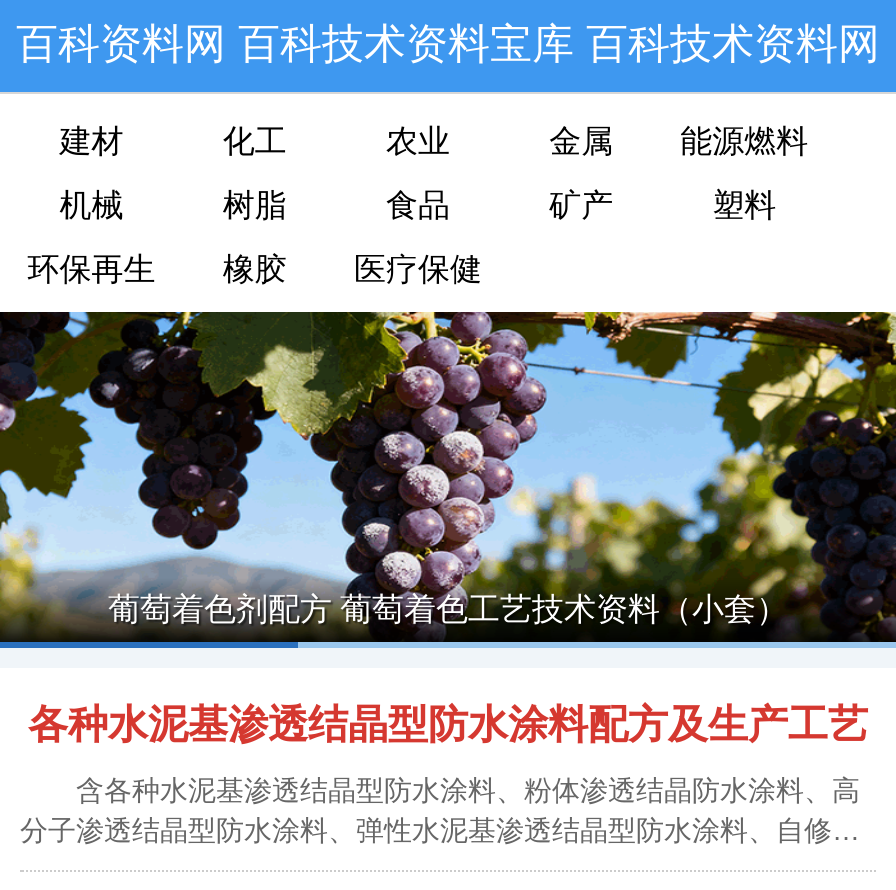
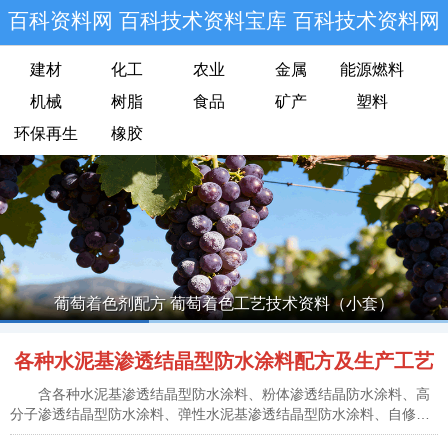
- 医疗保健
